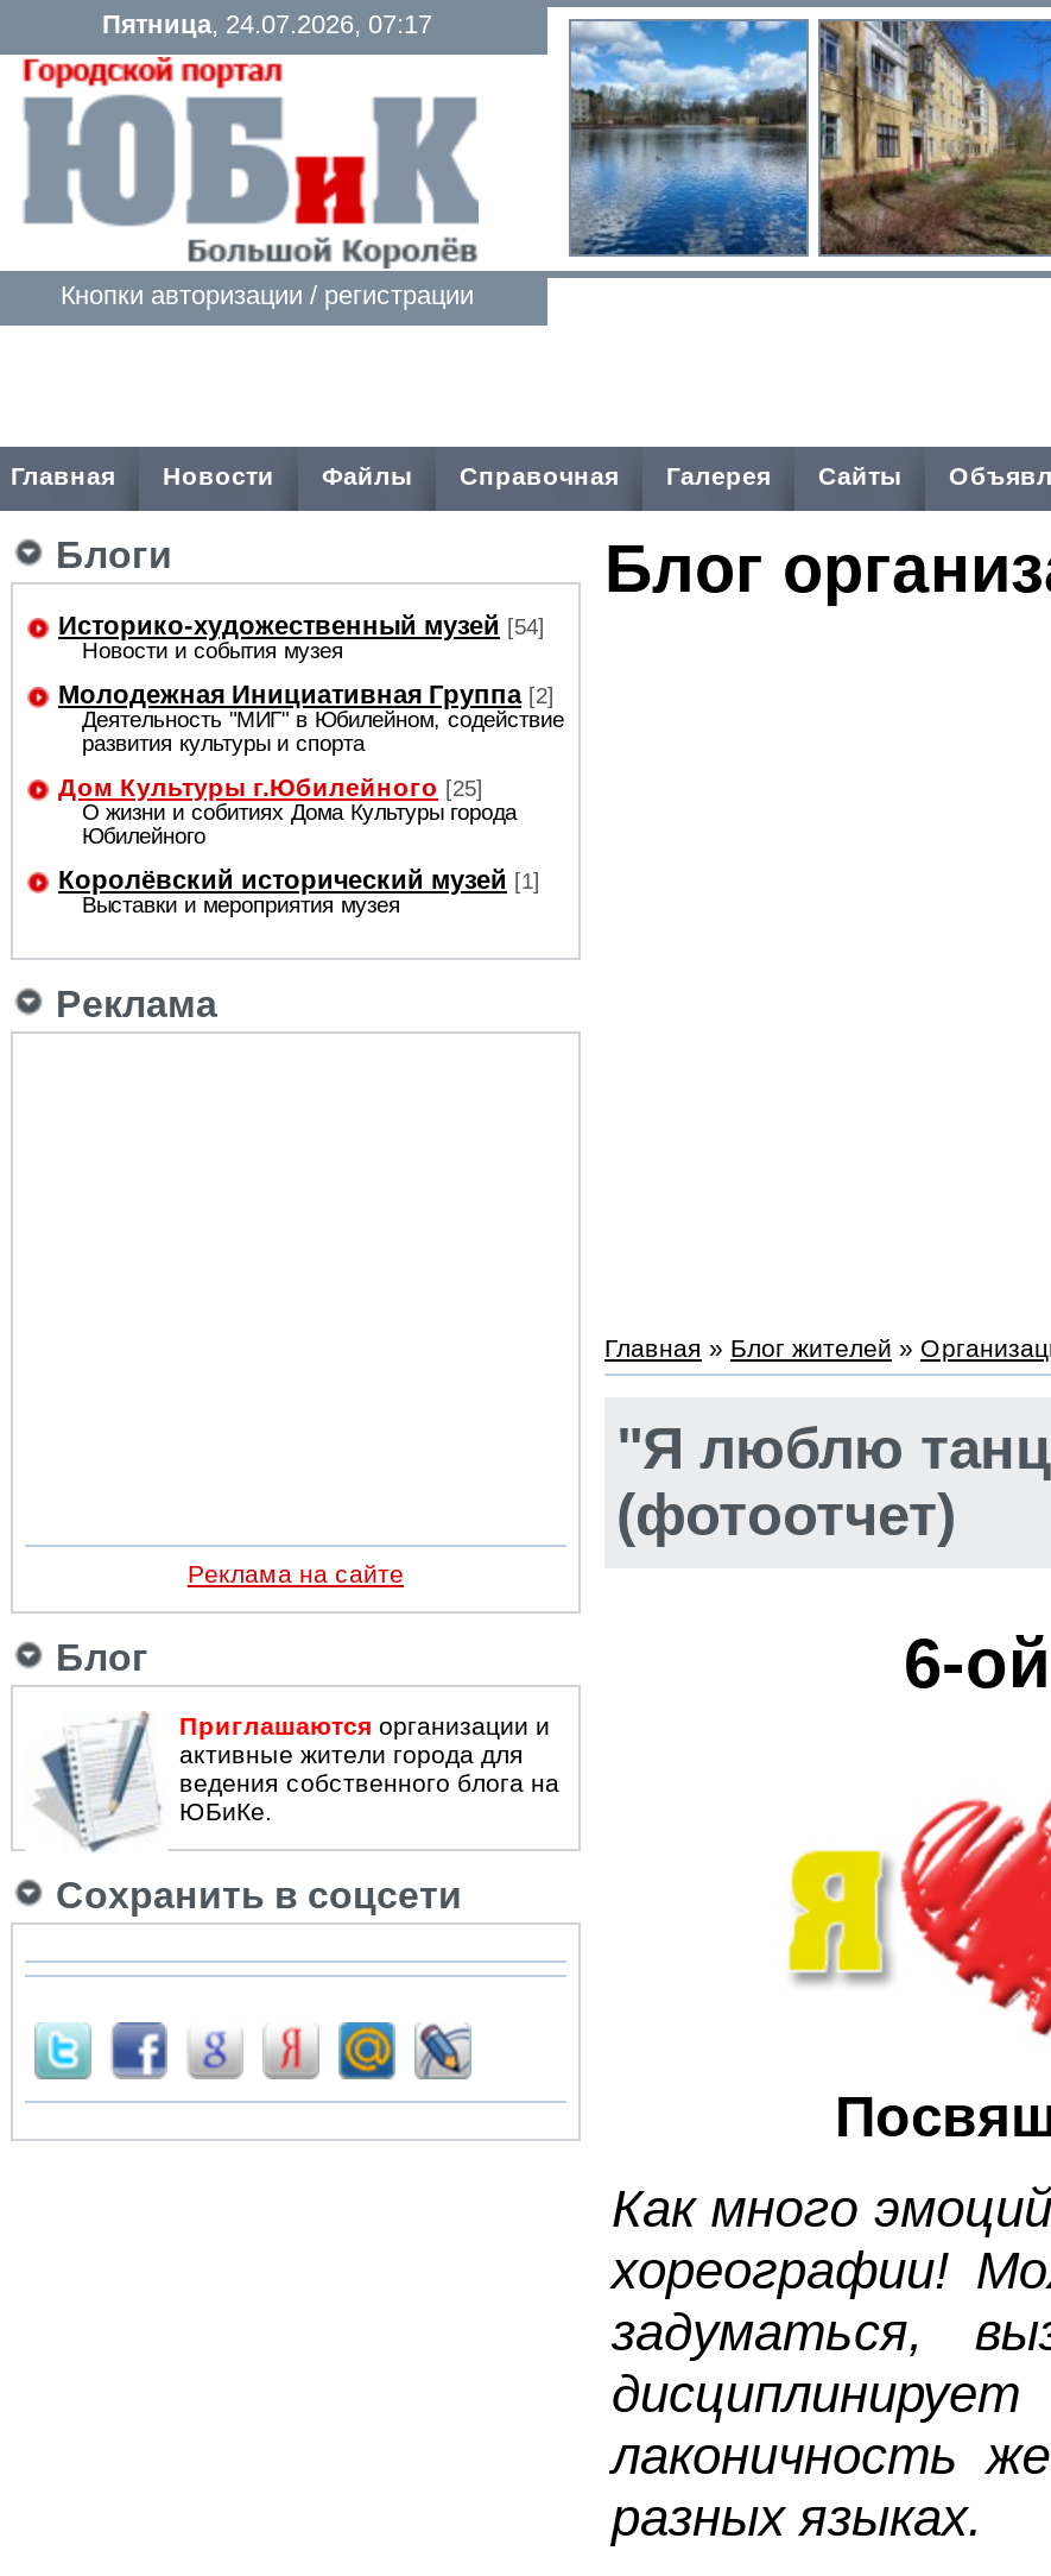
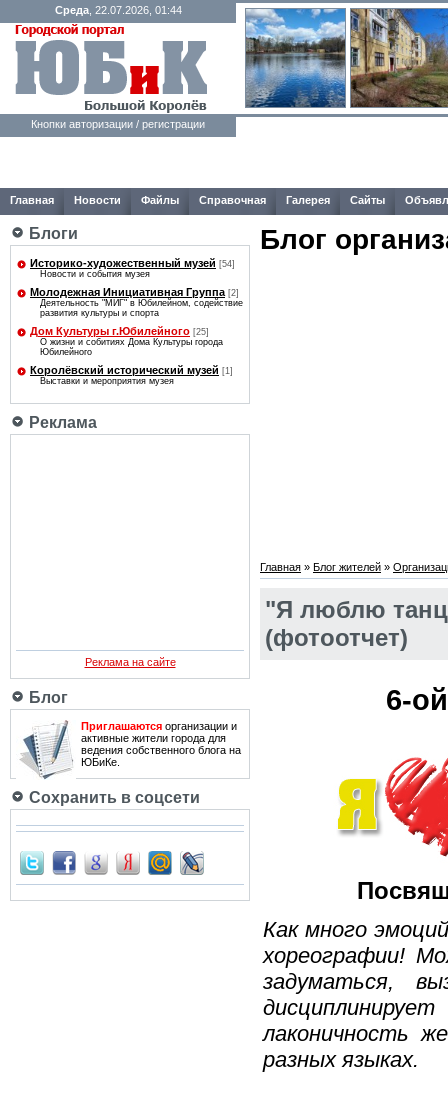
- Пятница, 24.07.2026, 07:17
+ Среда, 22.07.2026, 01:44
